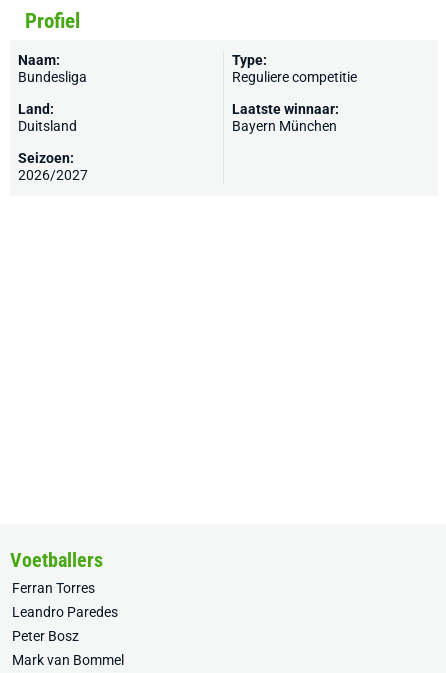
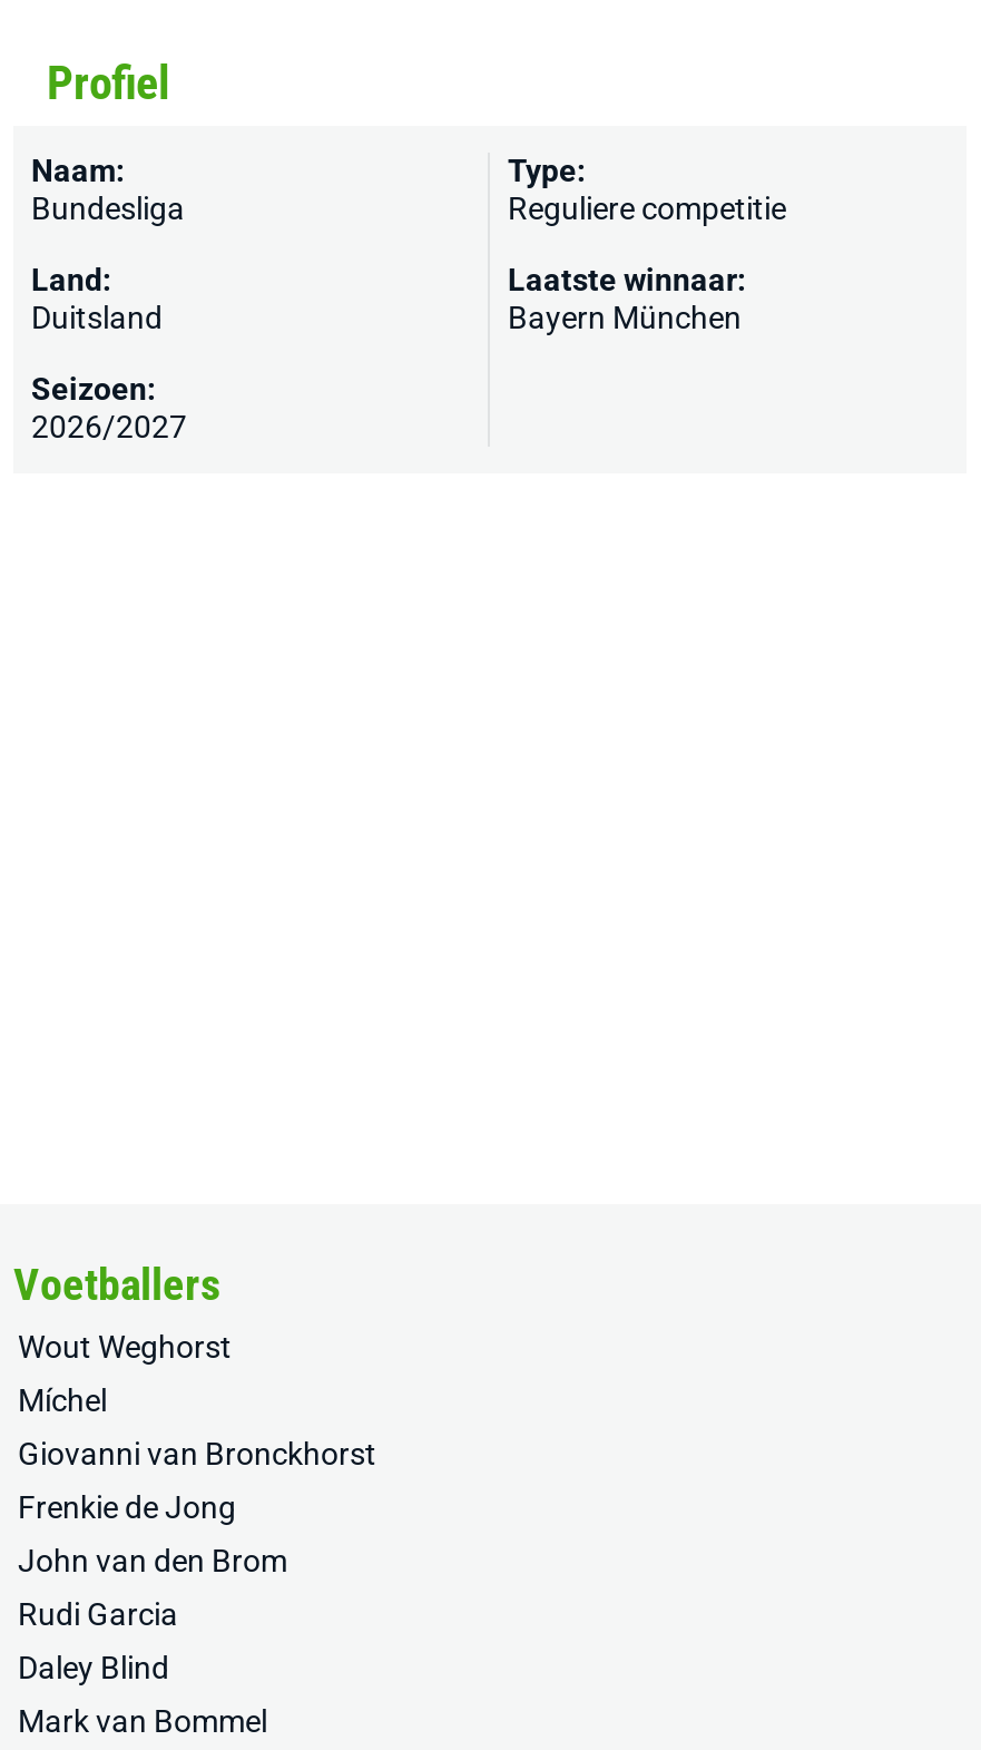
- Ferran Torres
- Leandro Paredes
- Peter Bosz
+ Wout Weghorst
+ Míchel
+ Giovanni van Bronckhorst
+ Frenkie de Jong
+ John van den Brom
+ Rudi Garcia
+ Daley Blind
